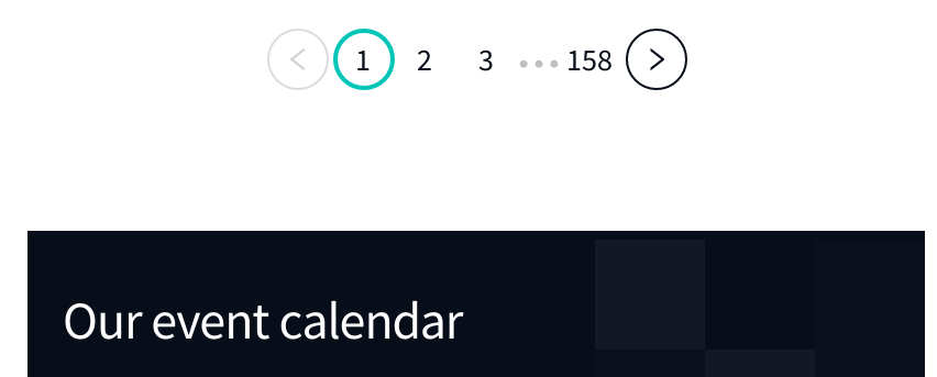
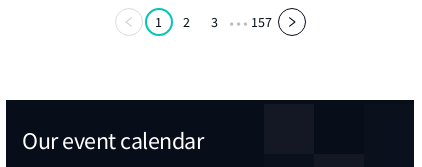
- 1 2 3 158
+ 1 2 3 157
